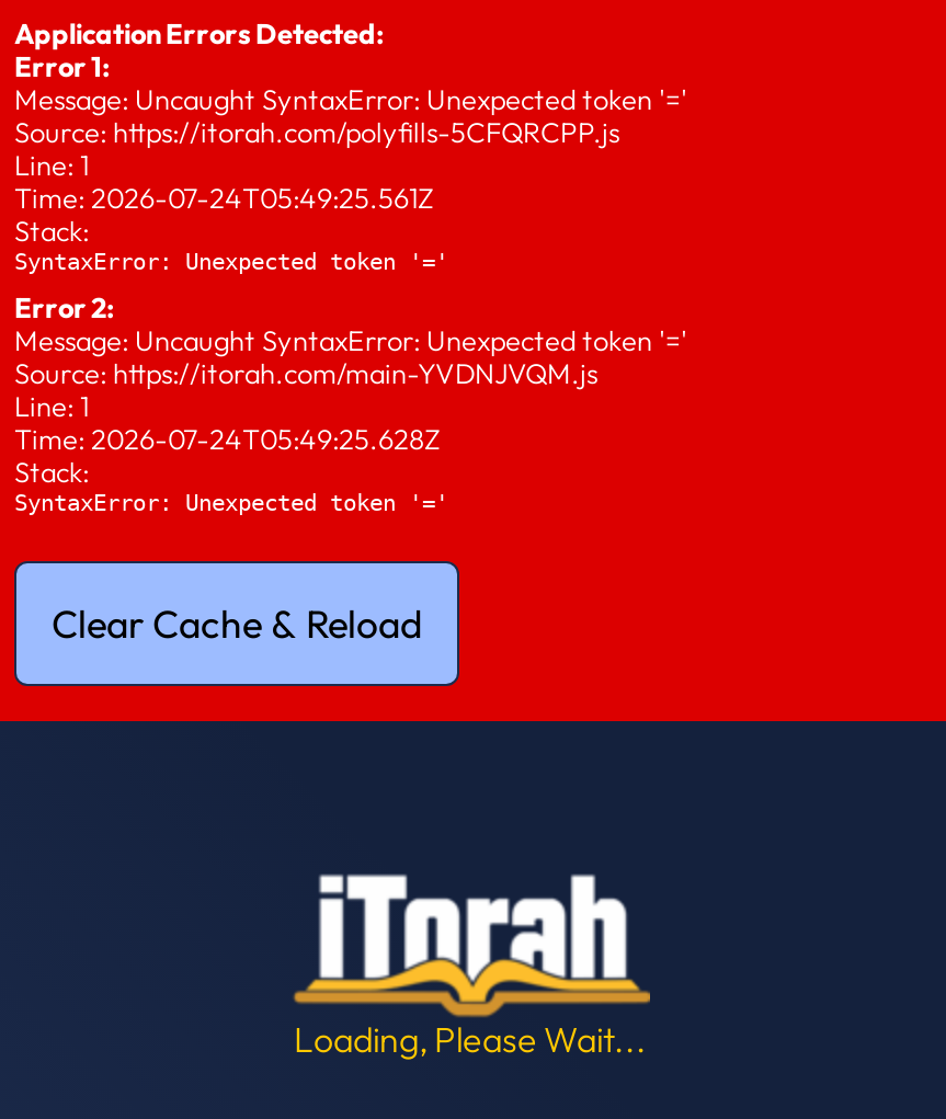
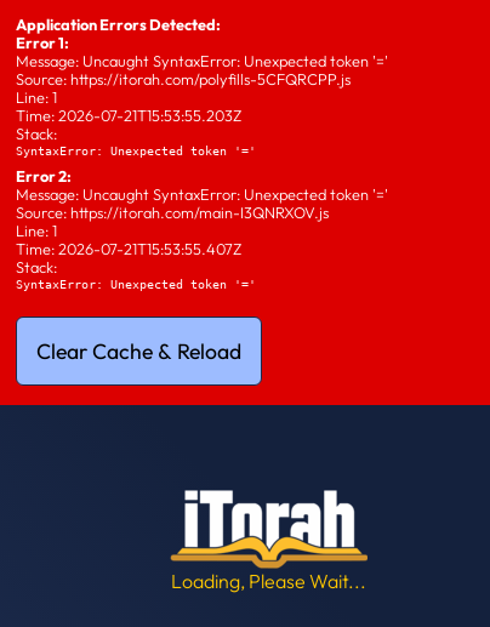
- Time: 2026-07-24T05:49:25.561Z
+ Time: 2026-07-21T15:53:55.203Z

- Source: https://itorah.com/main-YVDNJVQM.js
+ Source: https://itorah.com/main-I3QNRXOV.js

- Time: 2026-07-24T05:49:25.628Z
+ Time: 2026-07-21T15:53:55.407Z
